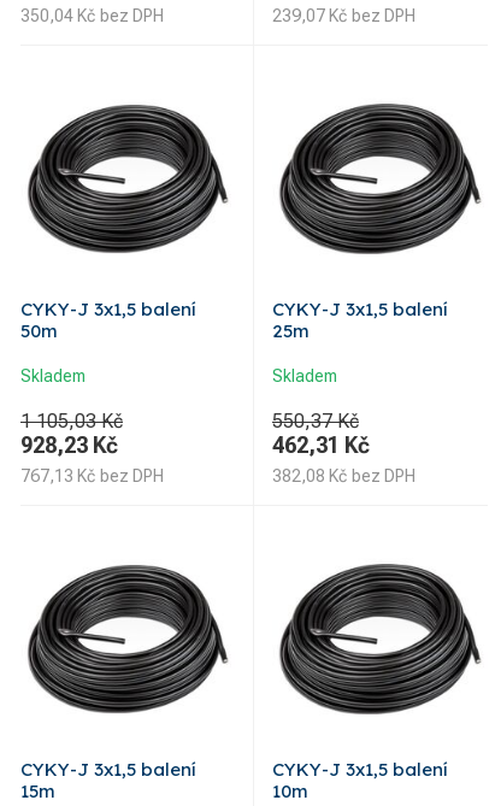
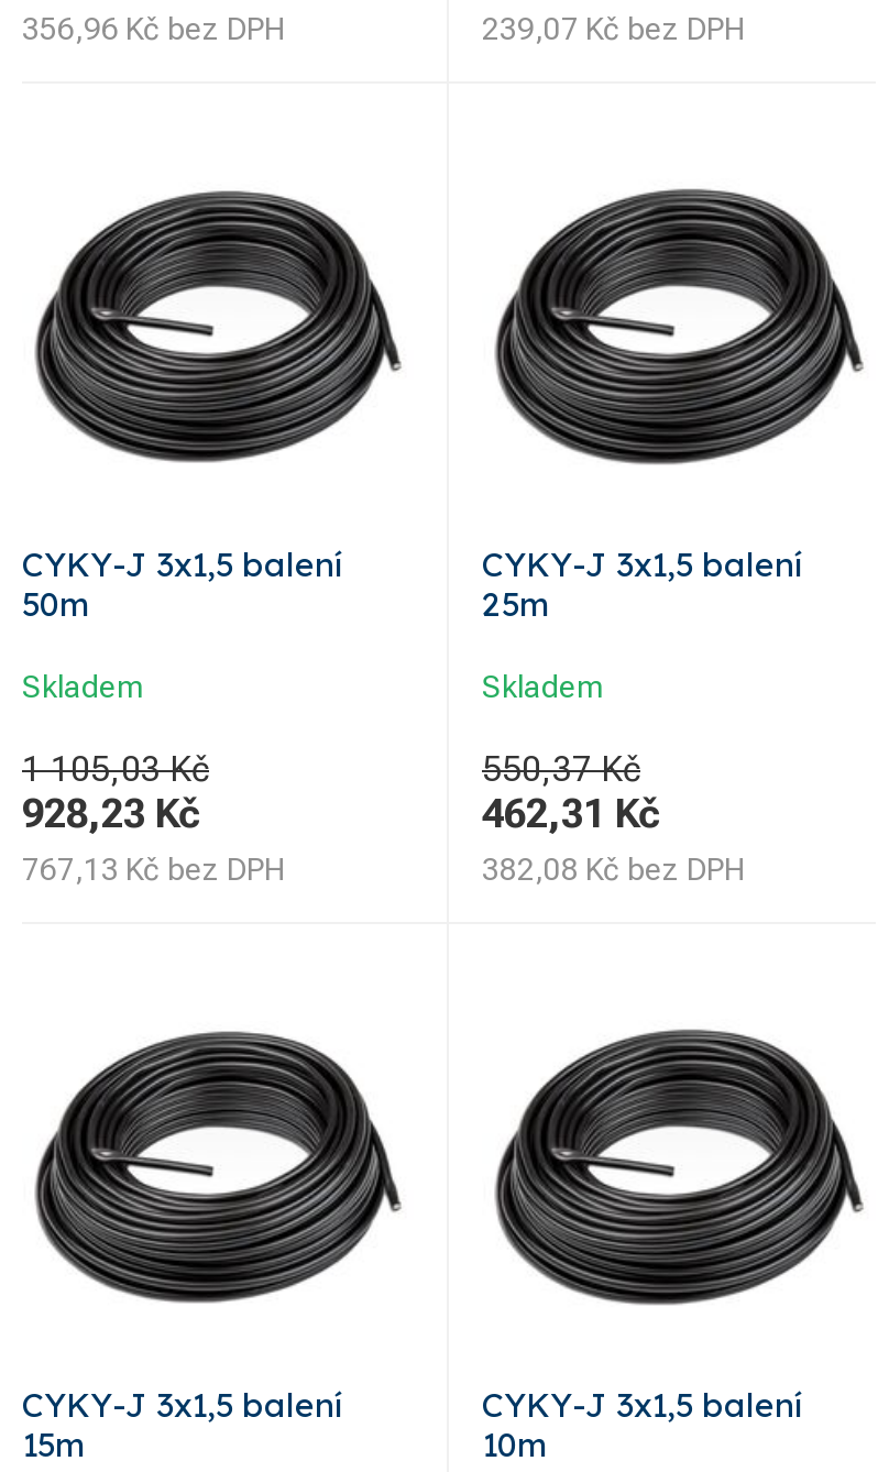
- 350,04 Kč bez DPH
+ 356,96 Kč bez DPH
